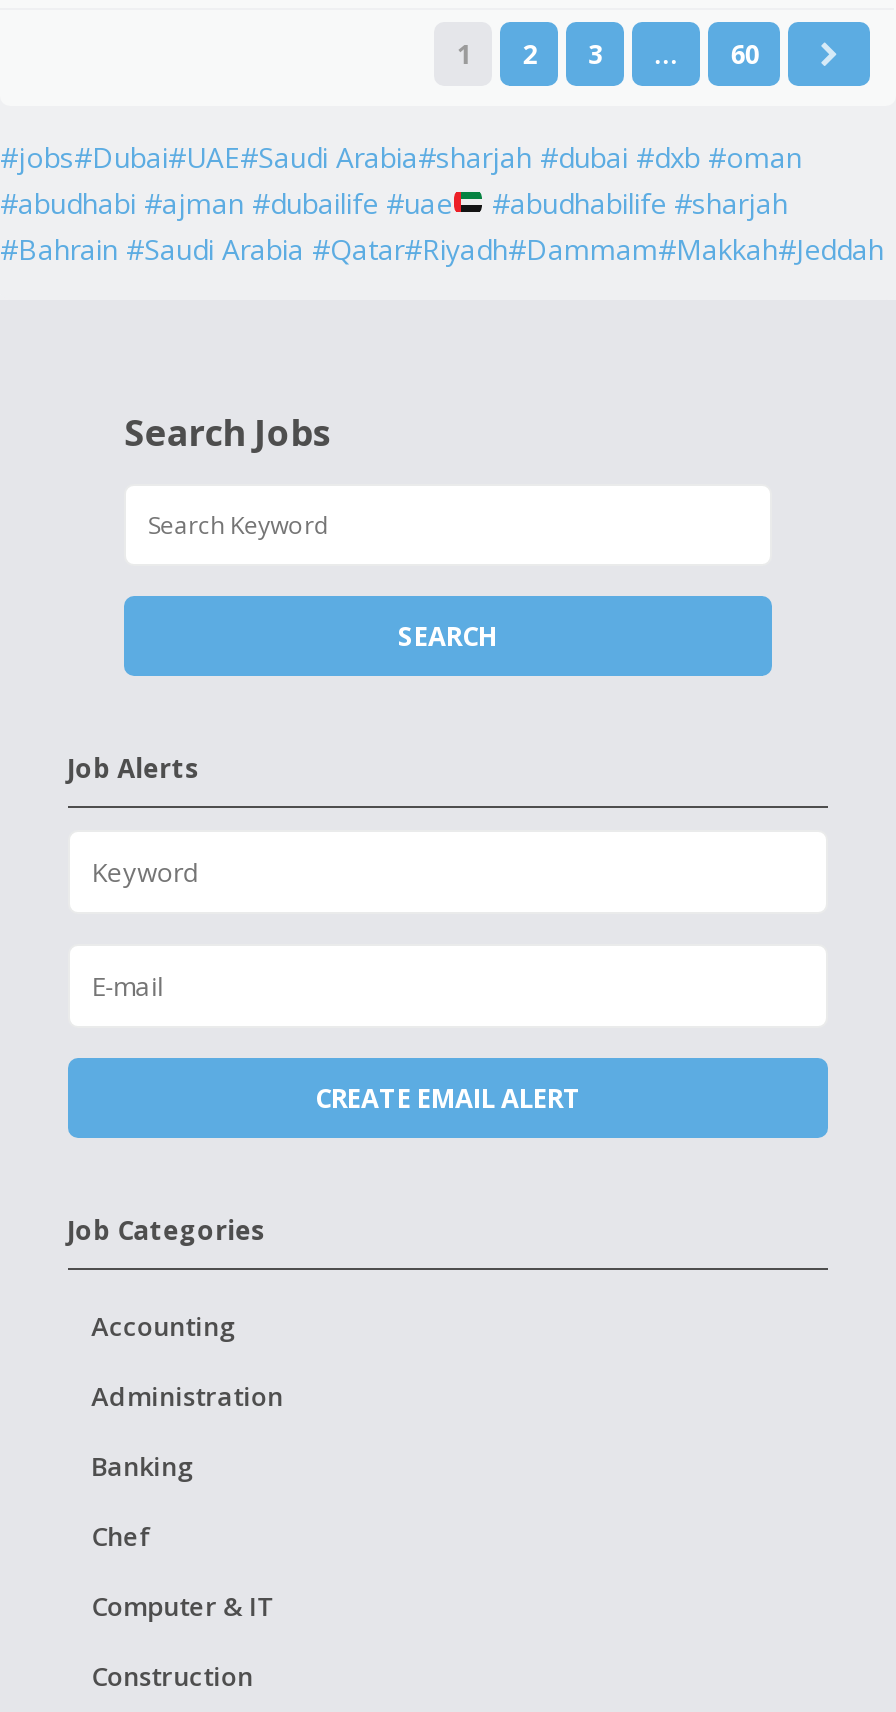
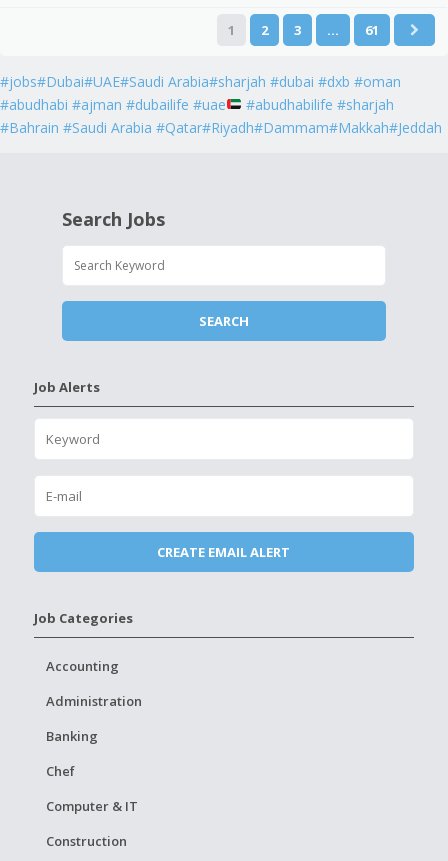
- 60
+ 61
